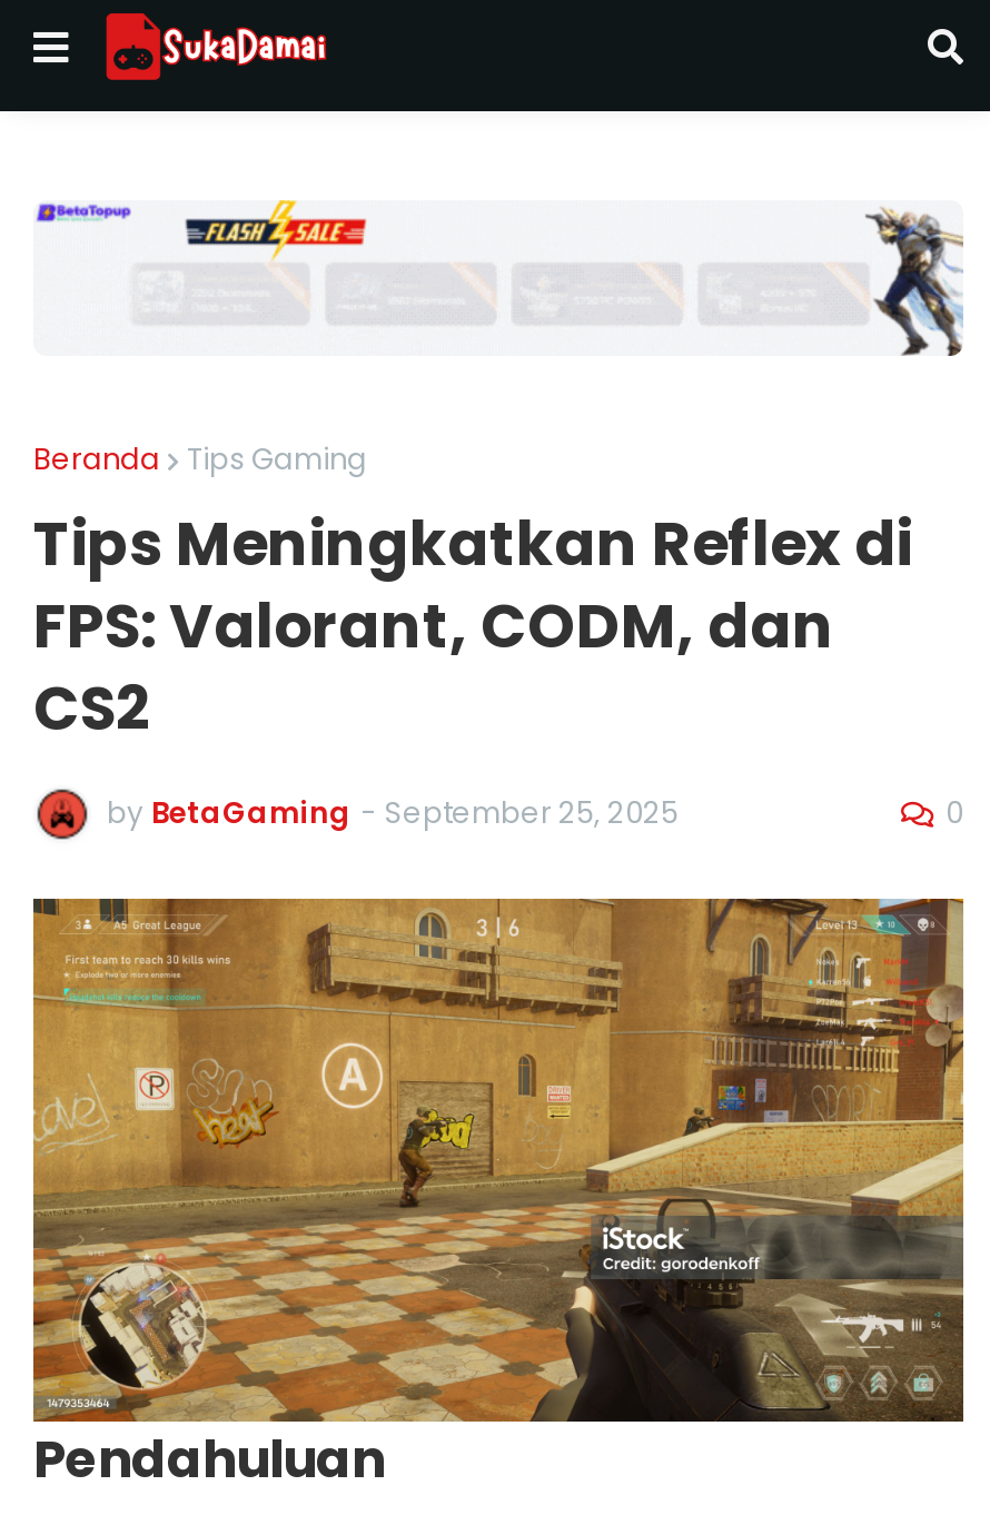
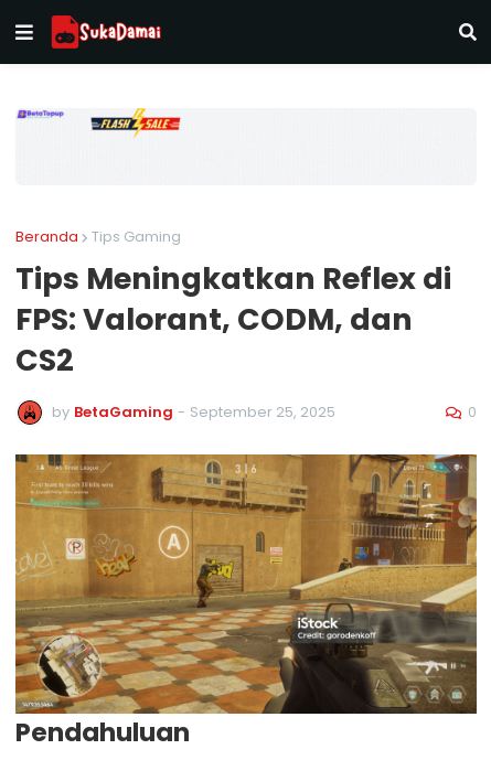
- [image]
